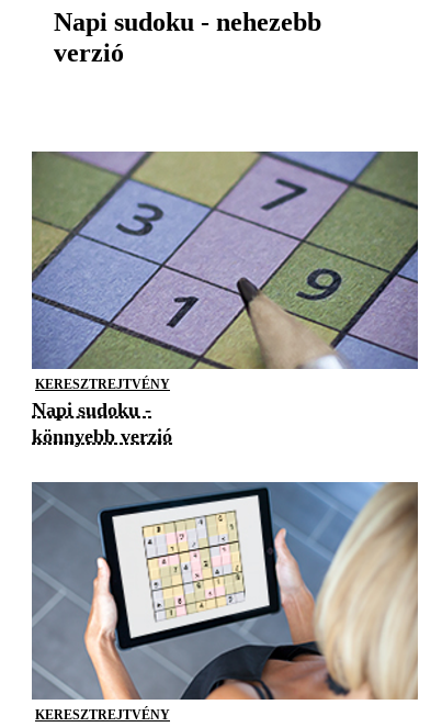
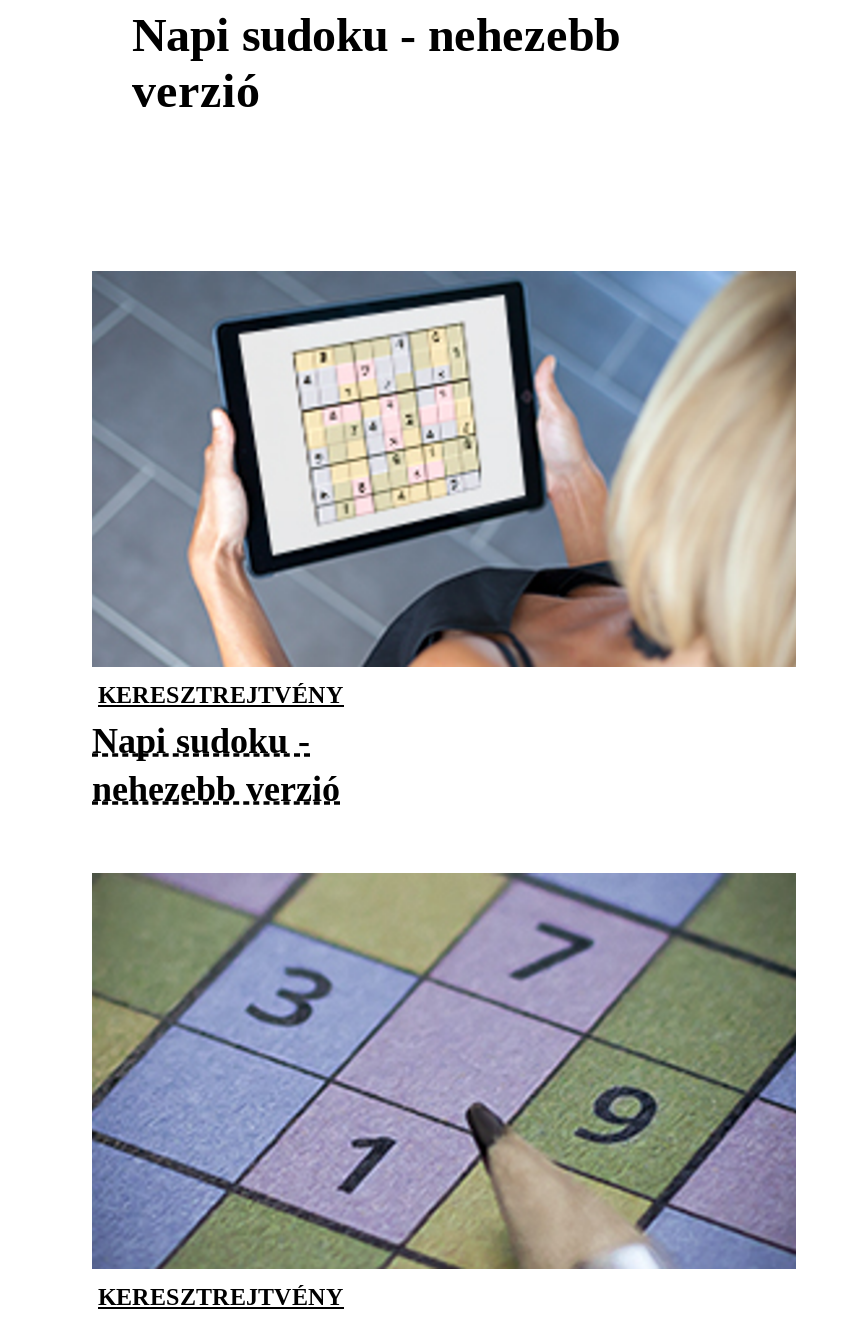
moved down: [image]

- könnyebb verzió
+ nehezebb verzió

moved up: [image]
